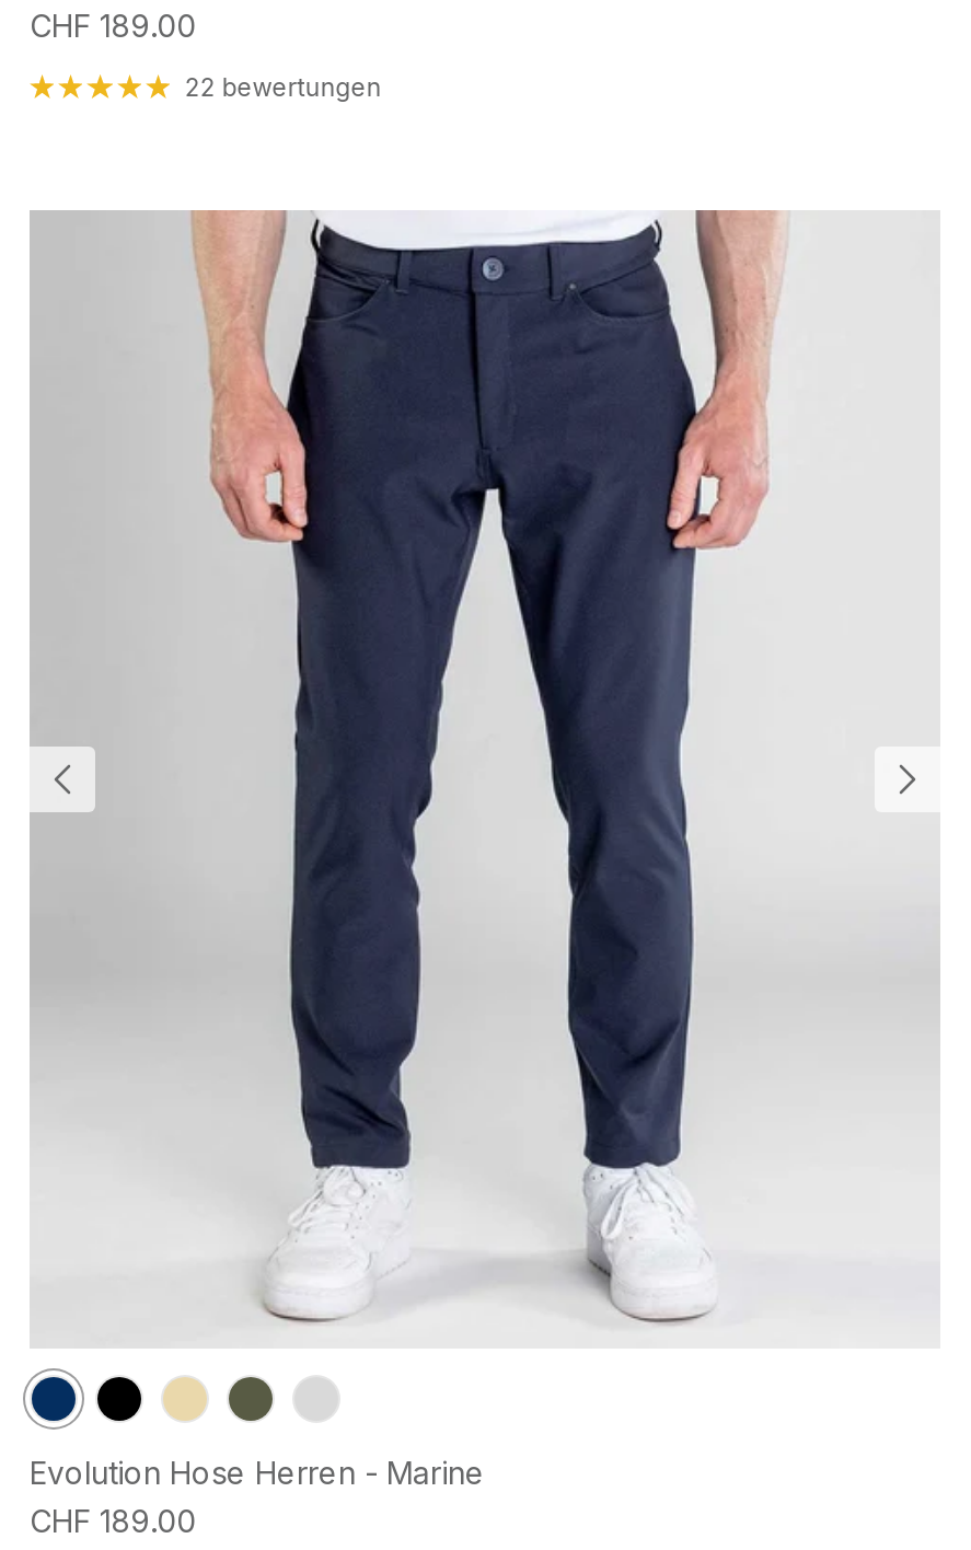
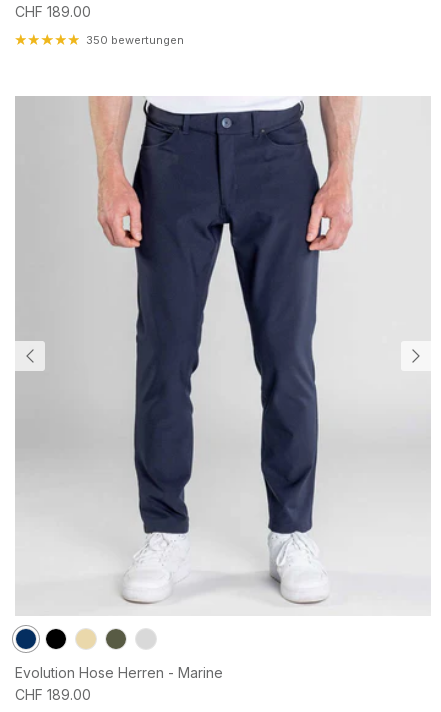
- 22 bewertungen
+ 350 bewertungen
